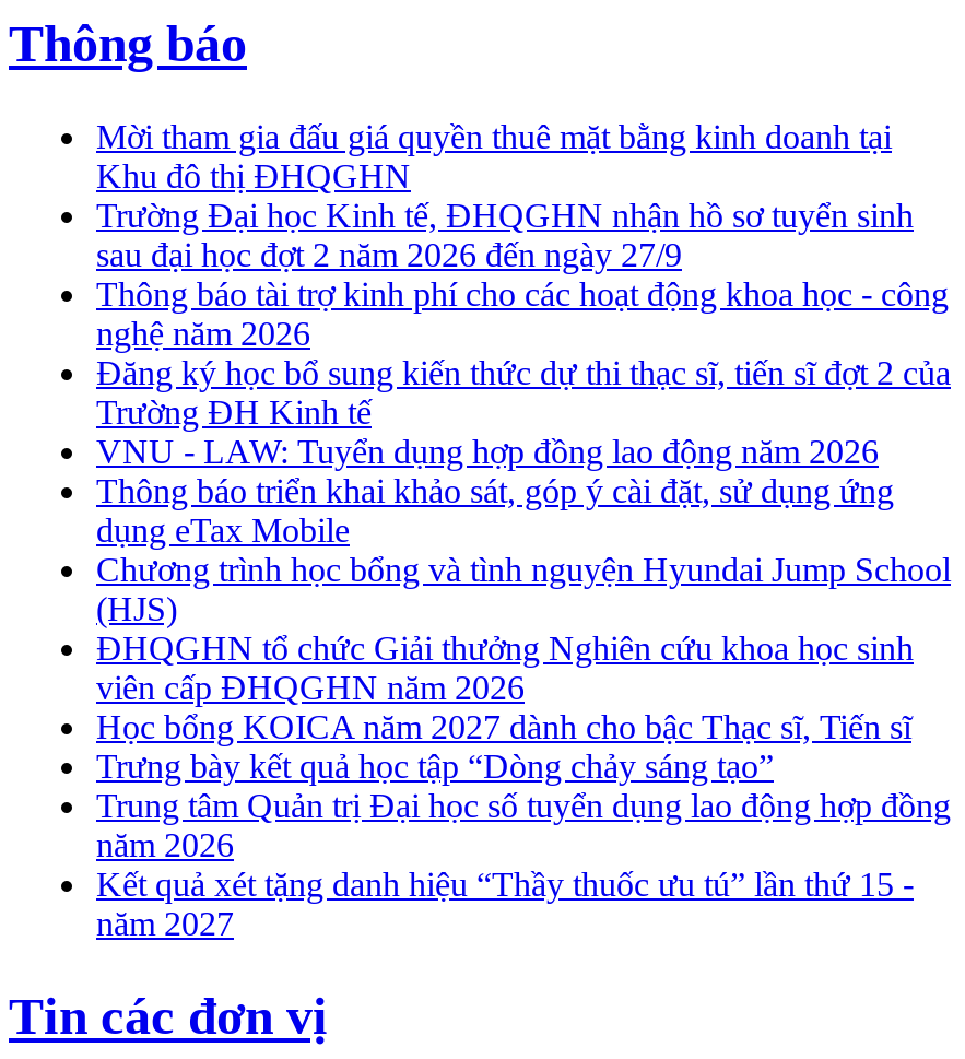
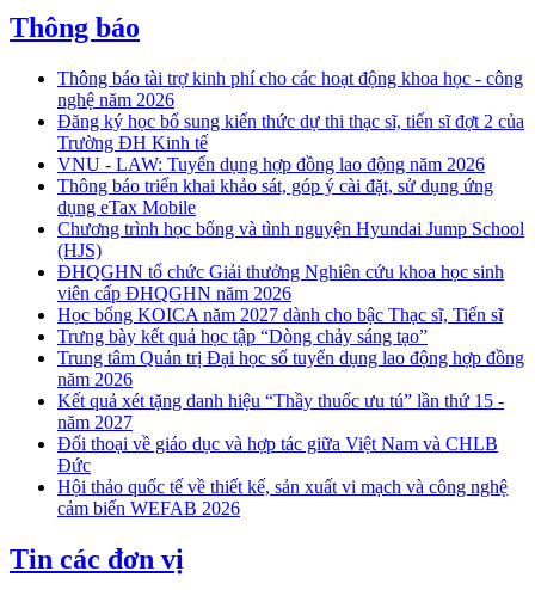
- Mời tham gia đấu giá quyền thuê mặt bằng kinh doanh tại
- Khu đô thị ĐHQGHN
- Trường Đại học Kinh tế, ĐHQGHN nhận hồ sơ tuyển sinh
- sau đại học đợt 2 năm 2026 đến ngày 27/9

moved up: Thông báo tài trợ kinh phí cho các hoạt động khoa học - công | nghệ năm 2026 | Đăng ký học bổ sung kiến thức dự thi thạc sĩ, tiến sĩ đợt 2 của | ... | Kết quả xét tặng danh hiệu “Thầy thuốc ưu tú” lần thứ 15 - | năm 2027

+ Đối thoại về giáo dục và hợp tác giữa Việt Nam và CHLB
+ Đức
+ Hội thảo quốc tế về thiết kế, sản xuất vi mạch và công nghệ
+ cảm biến WEFAB 2026
